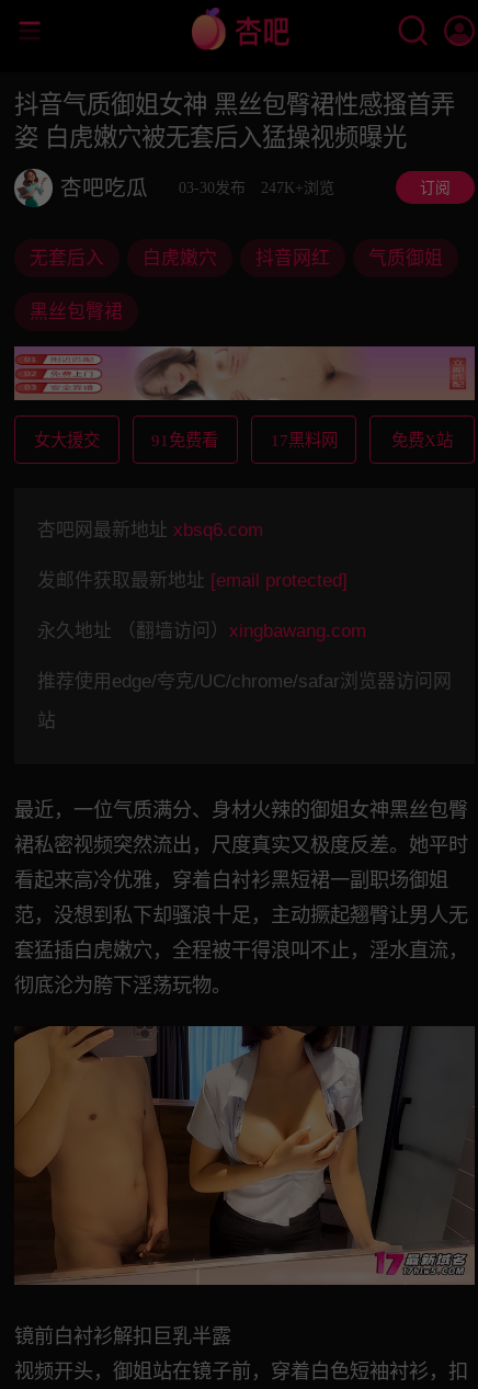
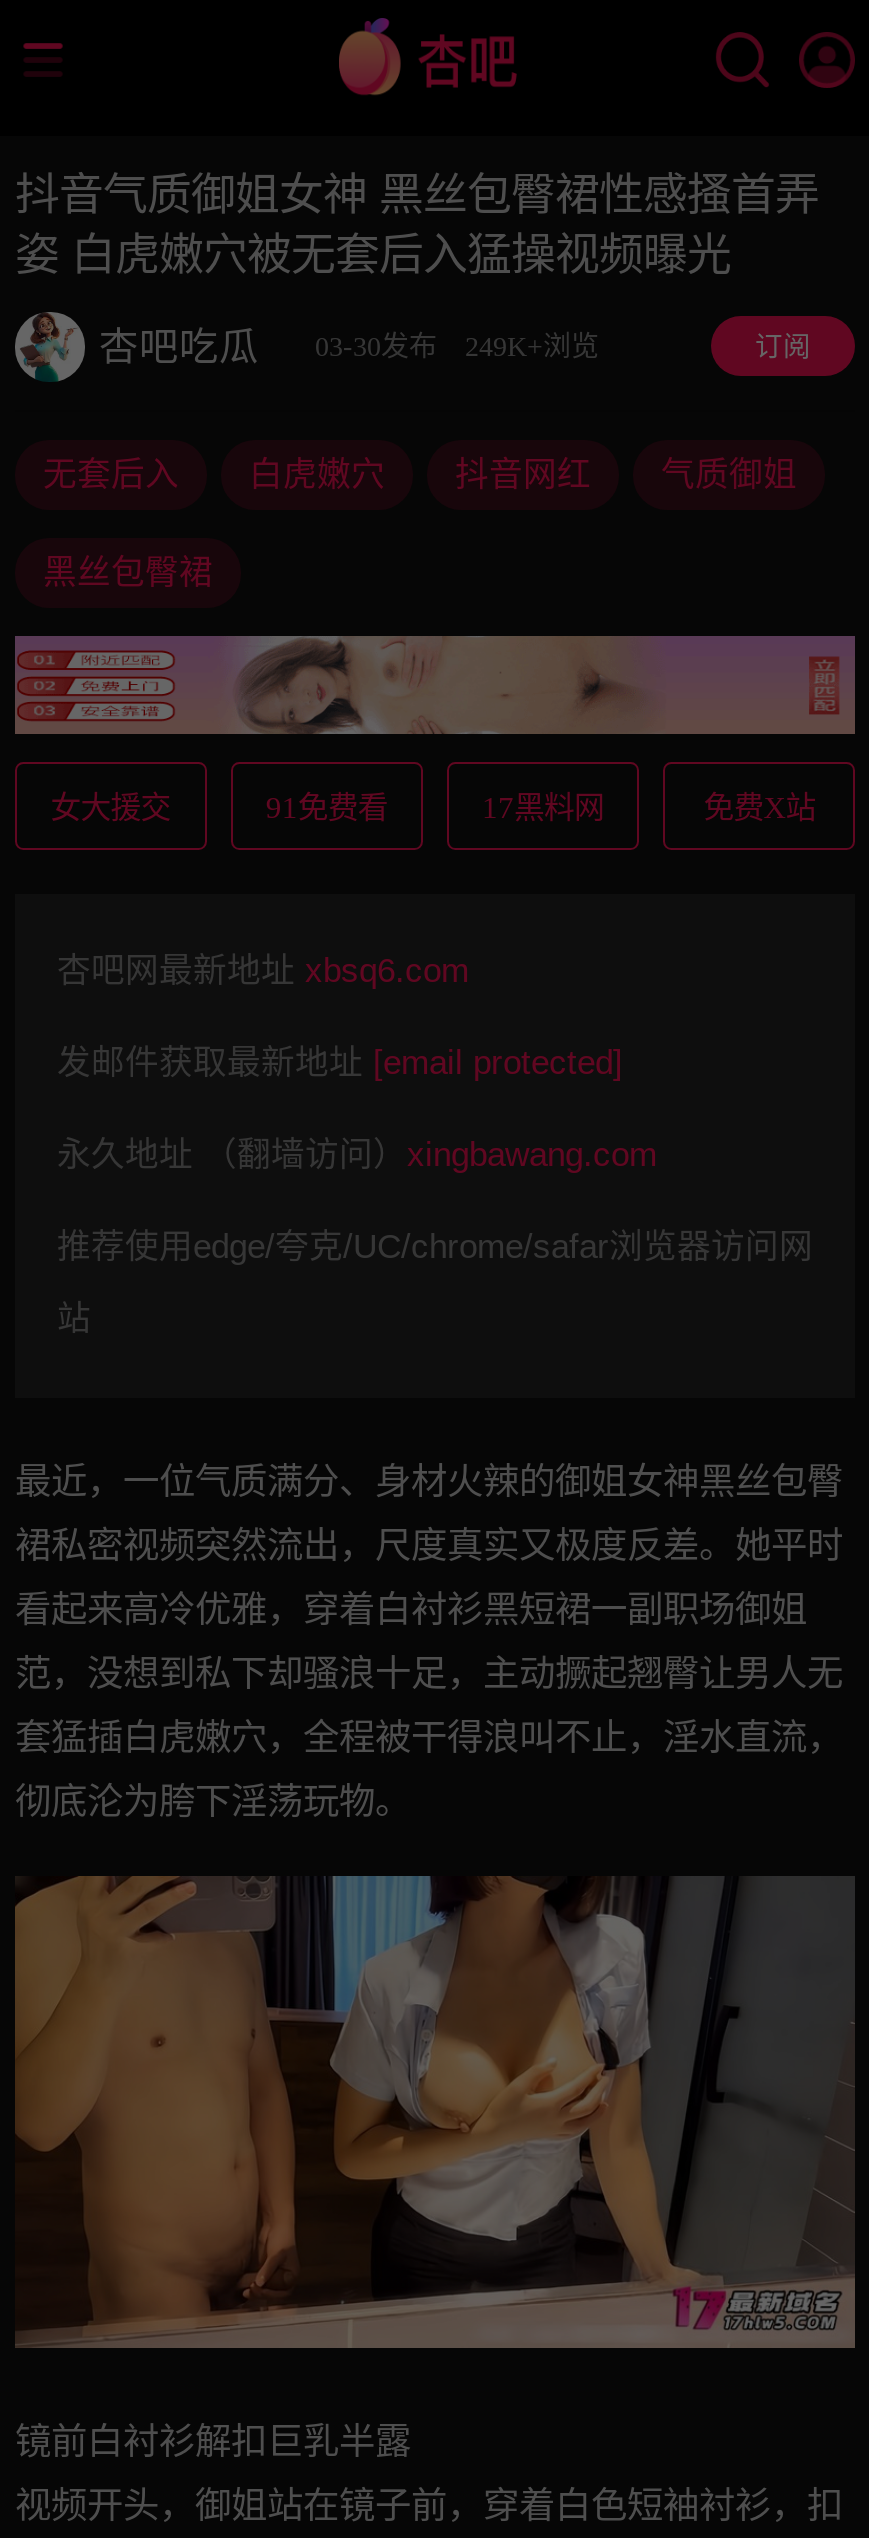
- 杏吧吃瓜 03-30发布 247K+浏览
+ 杏吧吃瓜 03-30发布 249K+浏览
